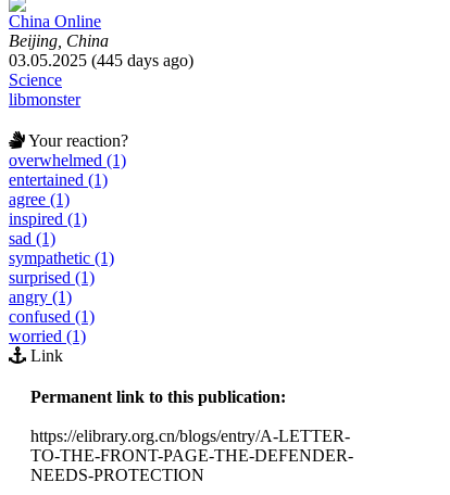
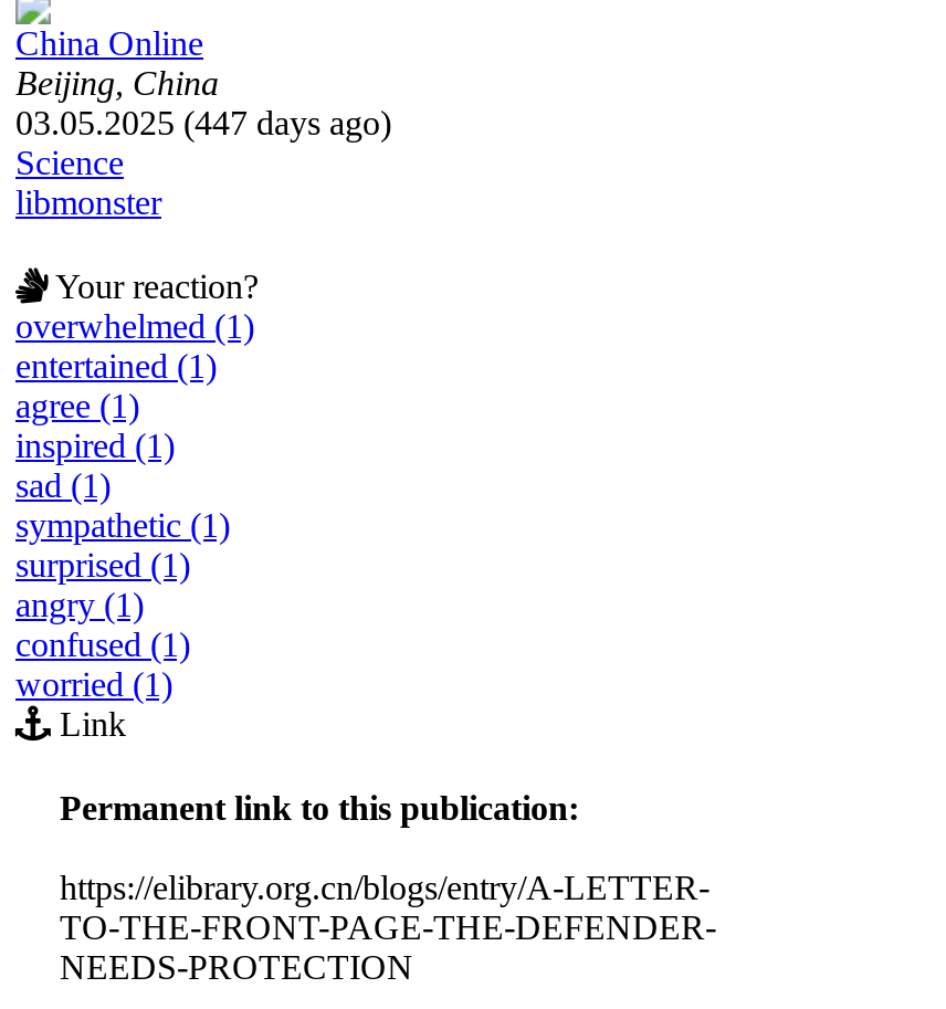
- 03.05.2025 (445 days ago)
+ 03.05.2025 (447 days ago)
